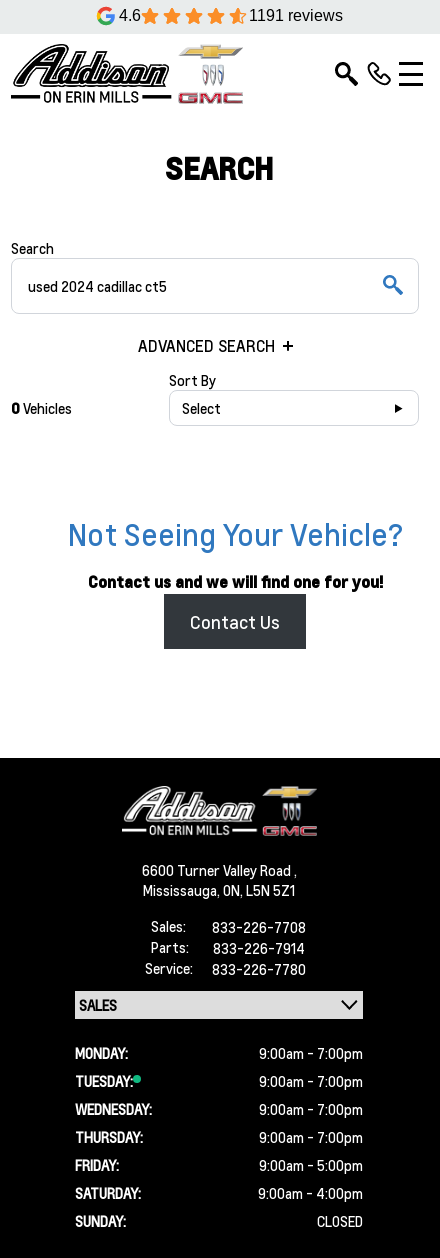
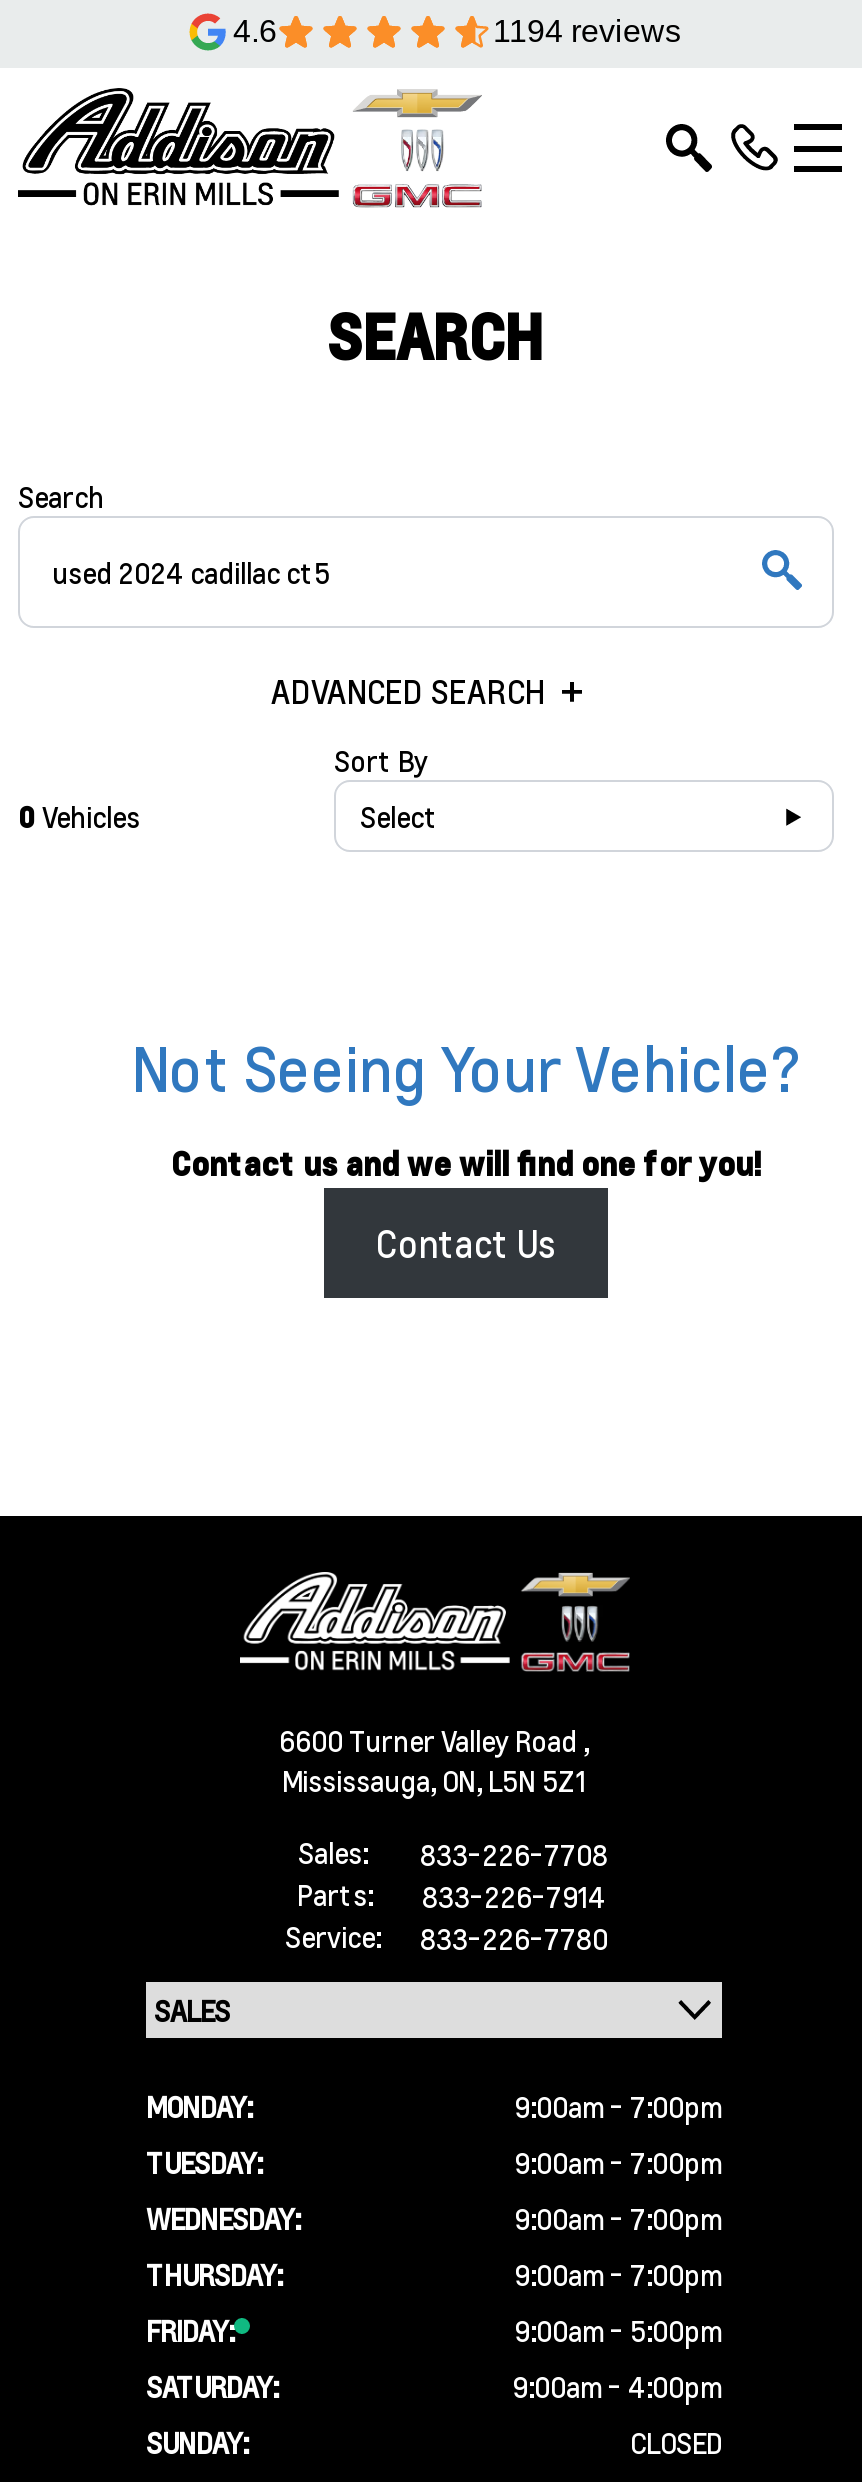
- 1191 reviews
+ 1194 reviews
